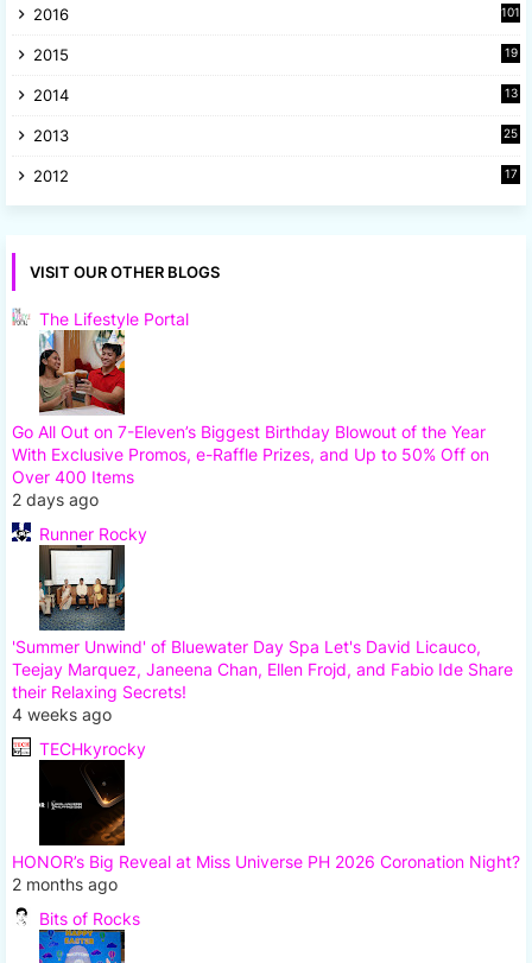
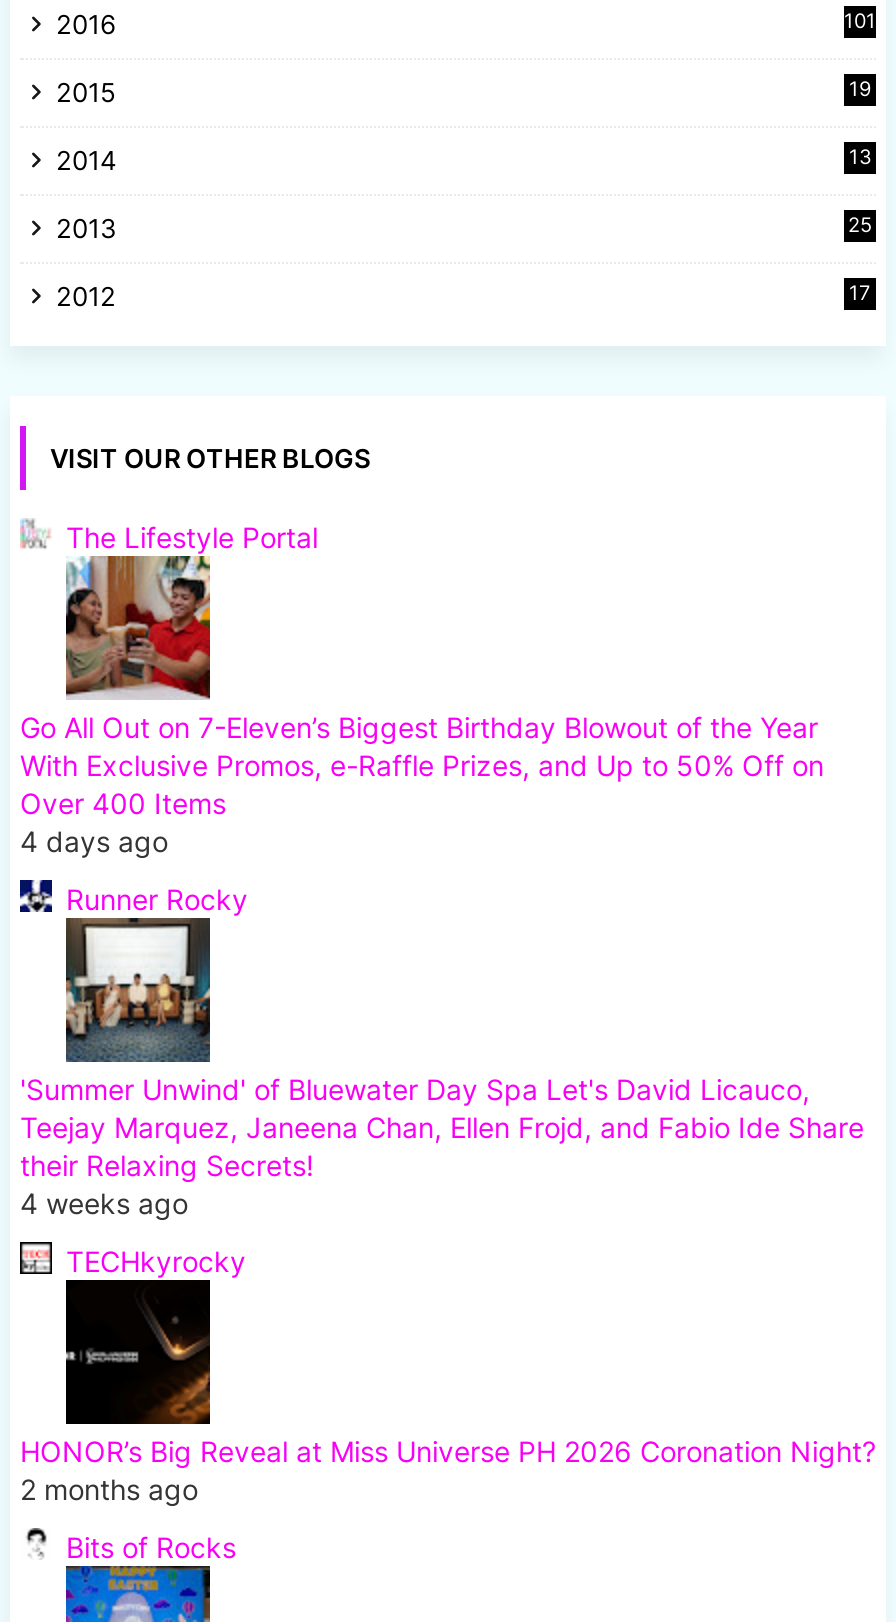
- 2 days ago
+ 4 days ago
